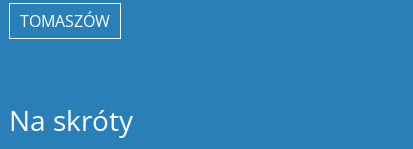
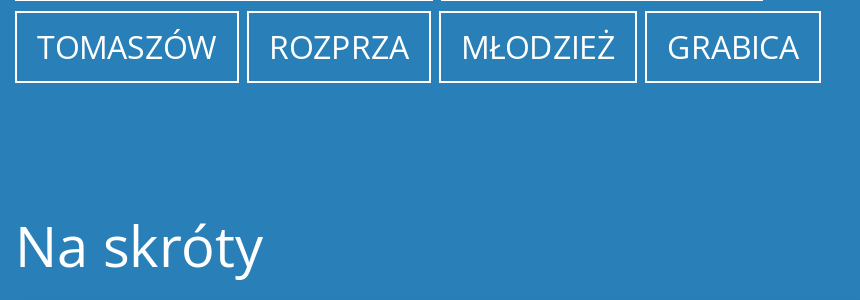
+ ROZPRZA
+ MŁODZIEŻ
+ GRABICA
